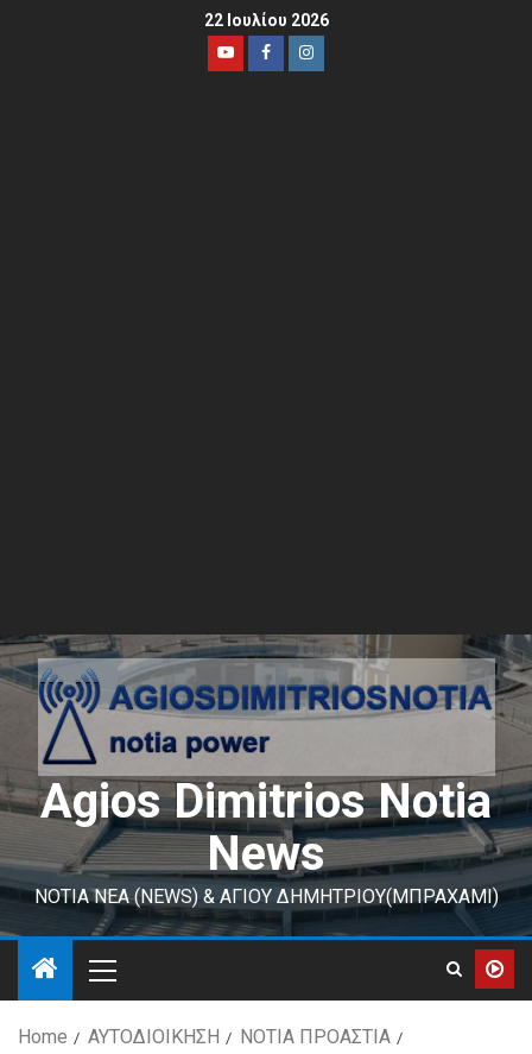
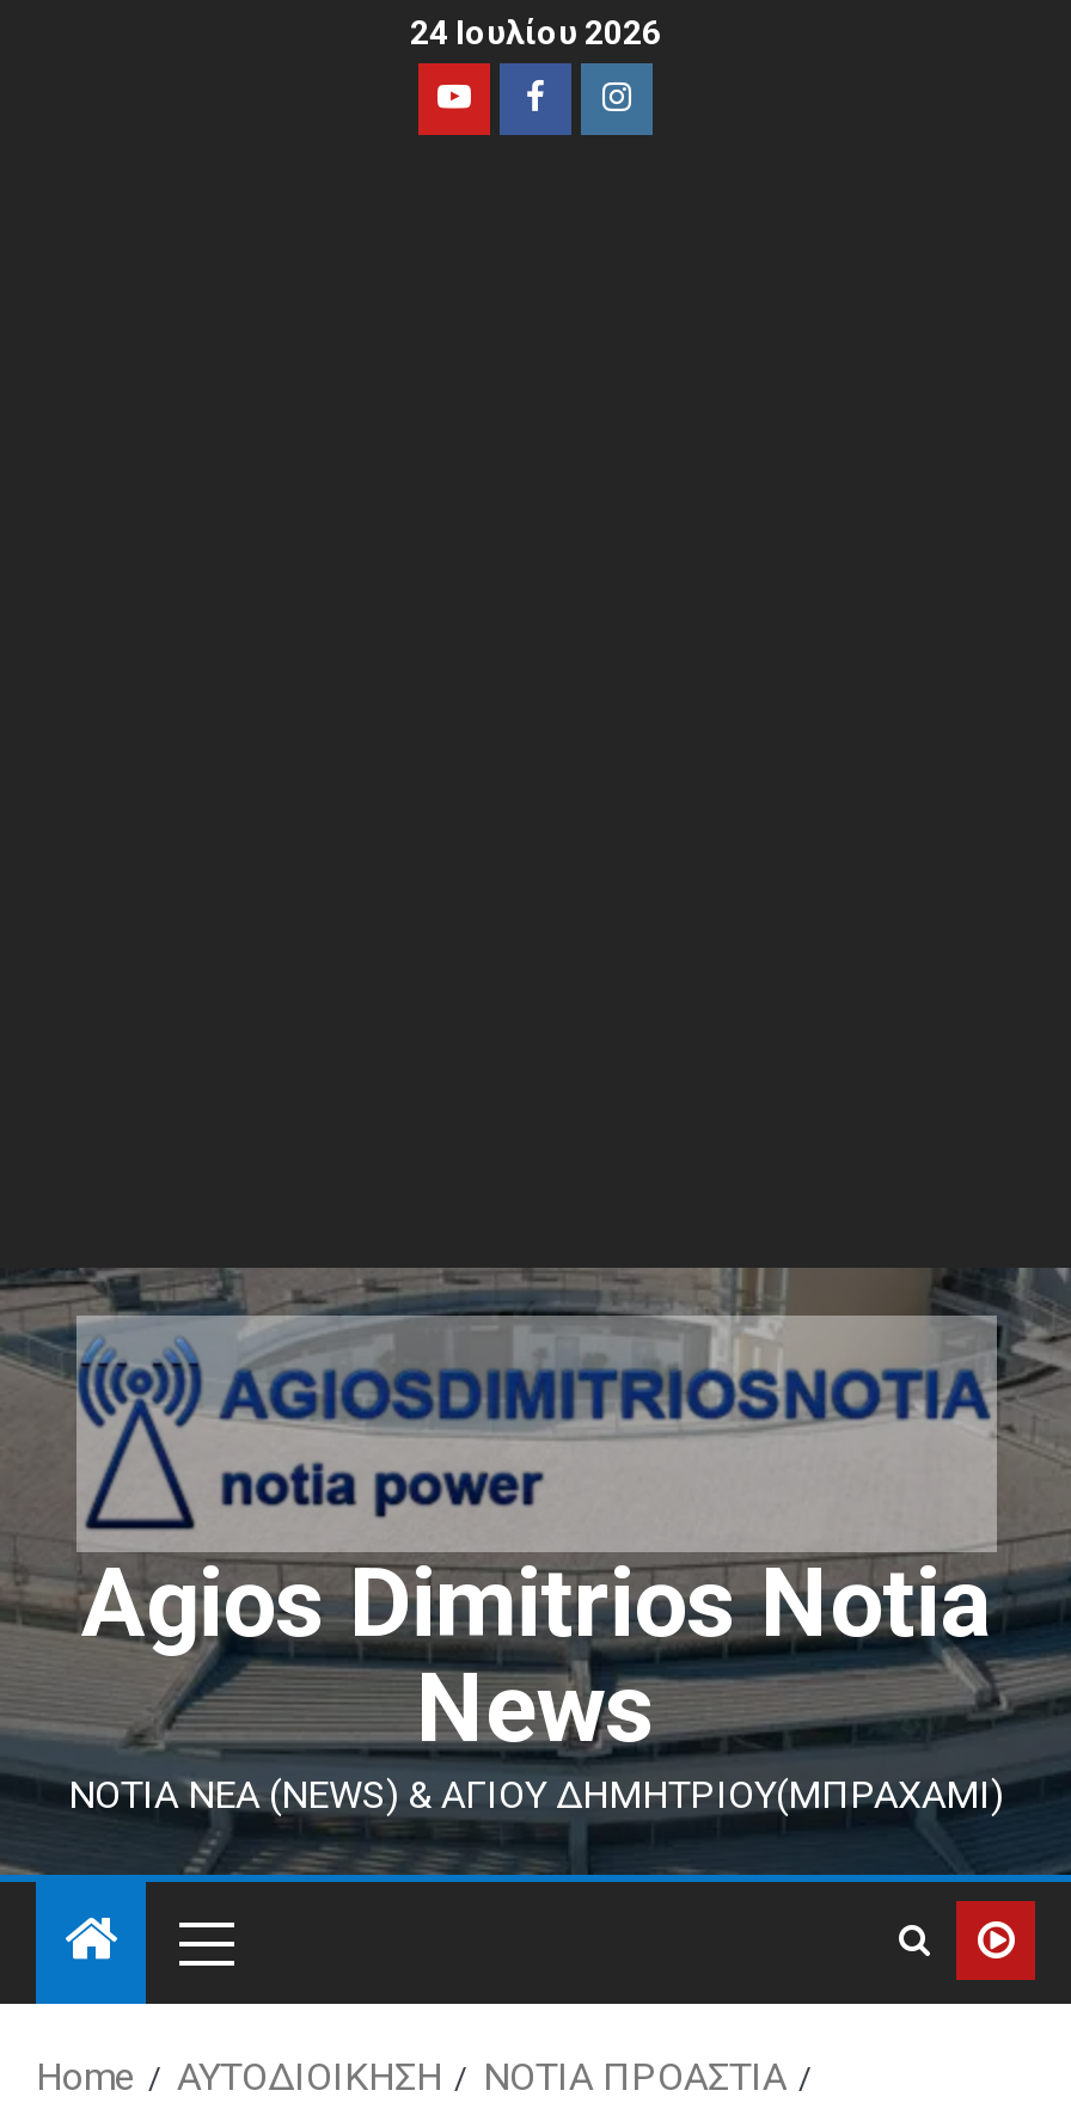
- 22 Ιουλίου 2026
+ 24 Ιουλίου 2026
